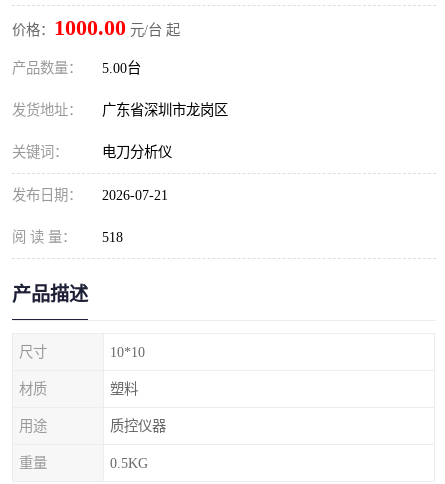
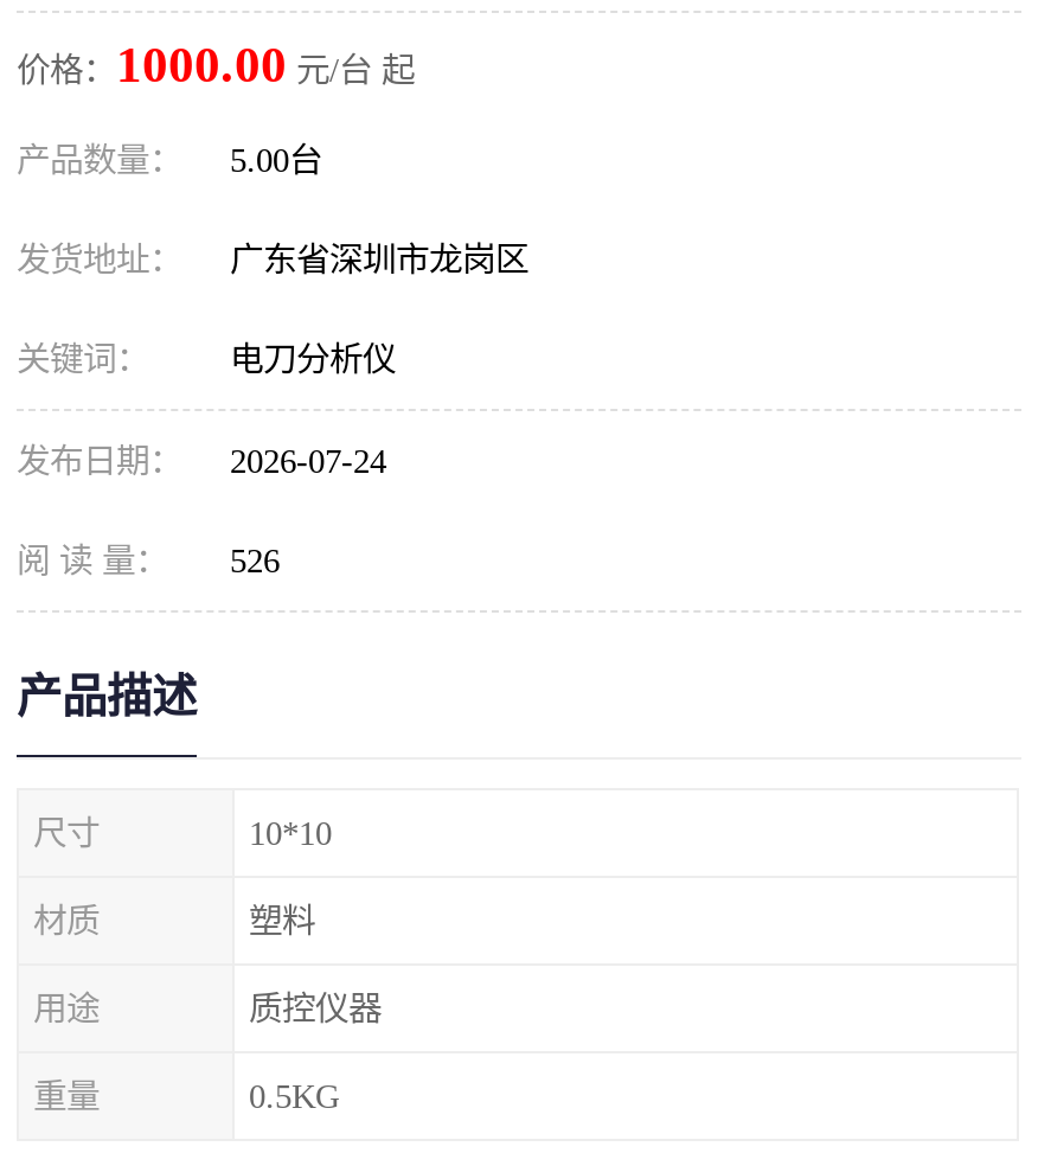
- 发布日期： 2026-07-21
+ 发布日期： 2026-07-24

- 阅 读 量： 518
+ 阅 读 量： 526
